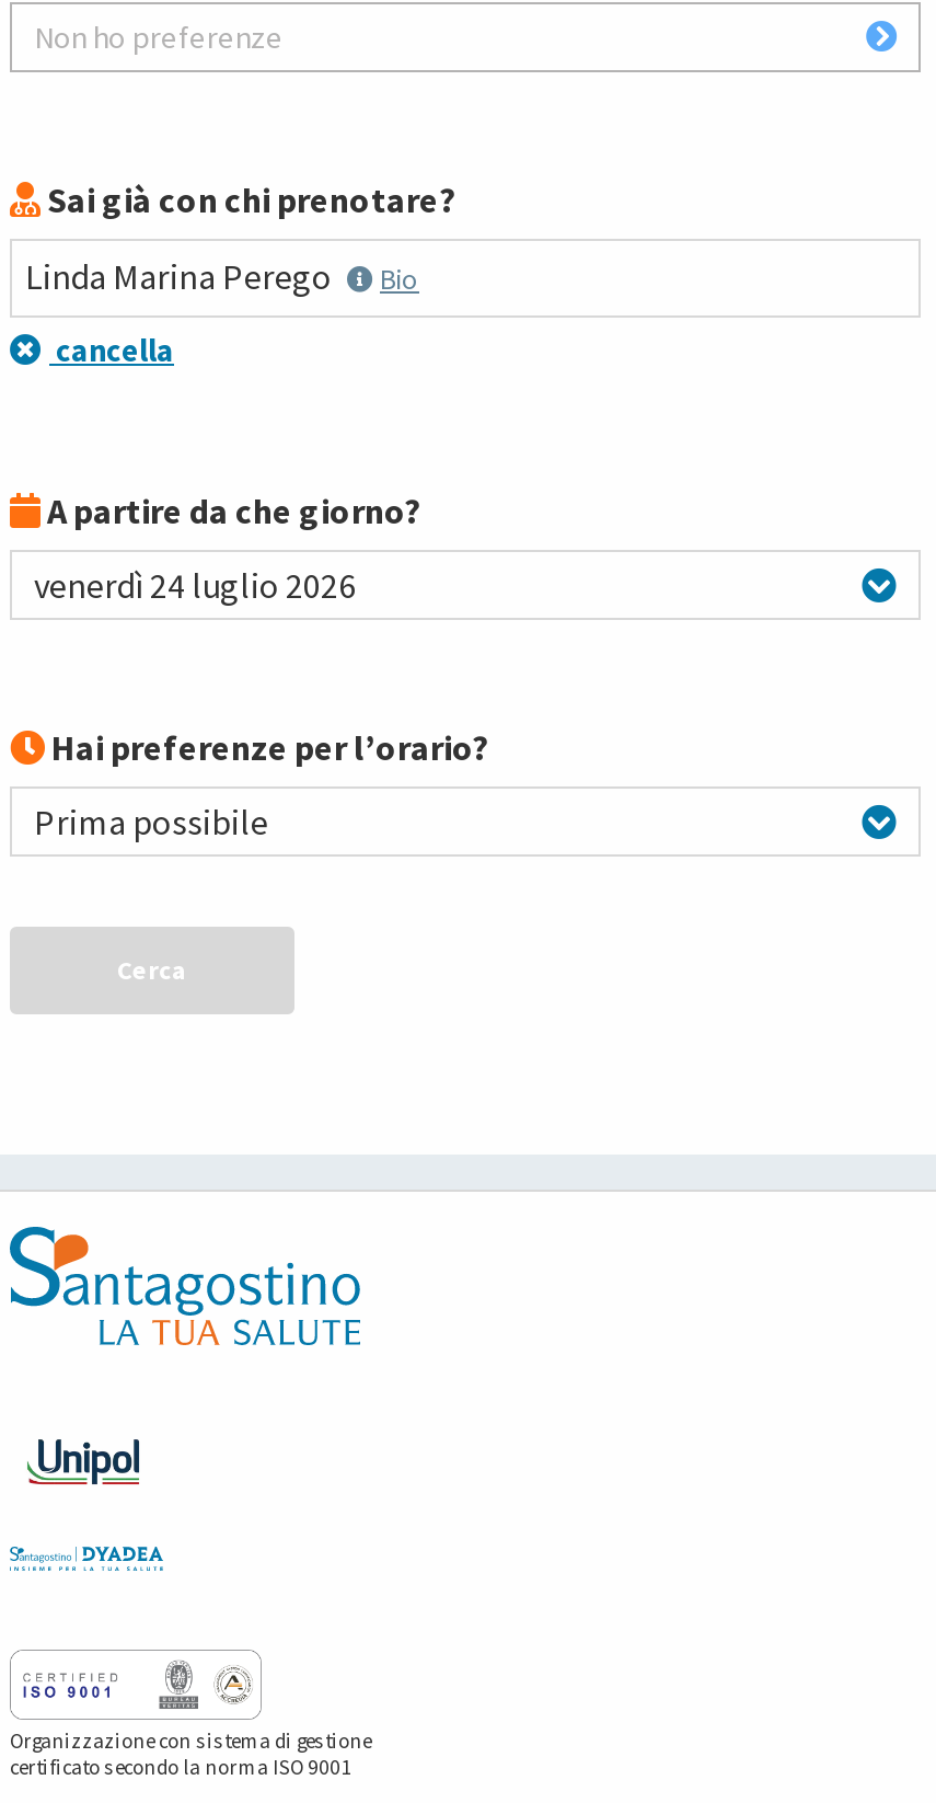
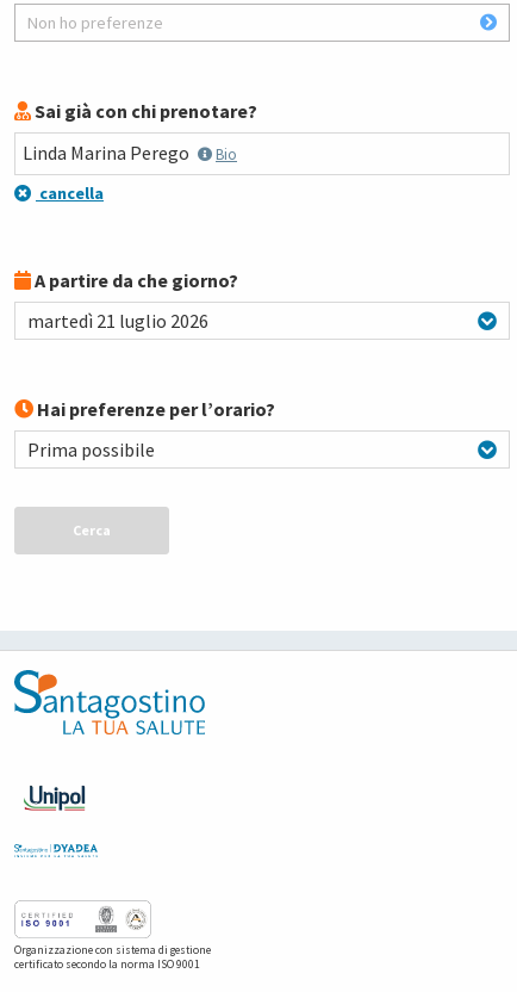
- venerdì 24 luglio 2026
+ martedì 21 luglio 2026
